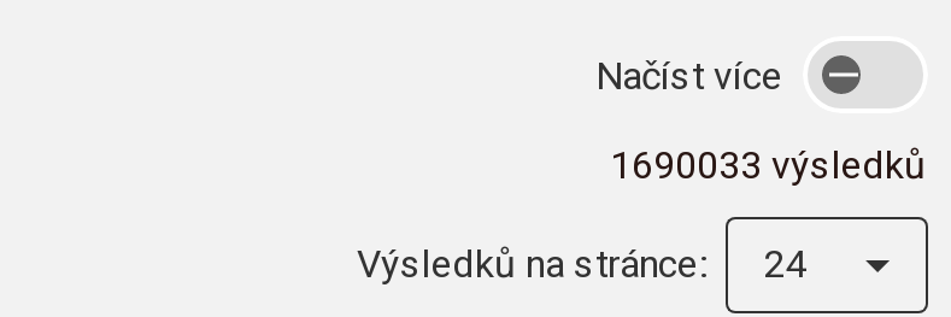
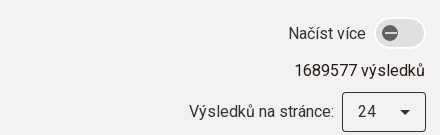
- 1690033 výsledků
+ 1689577 výsledků
